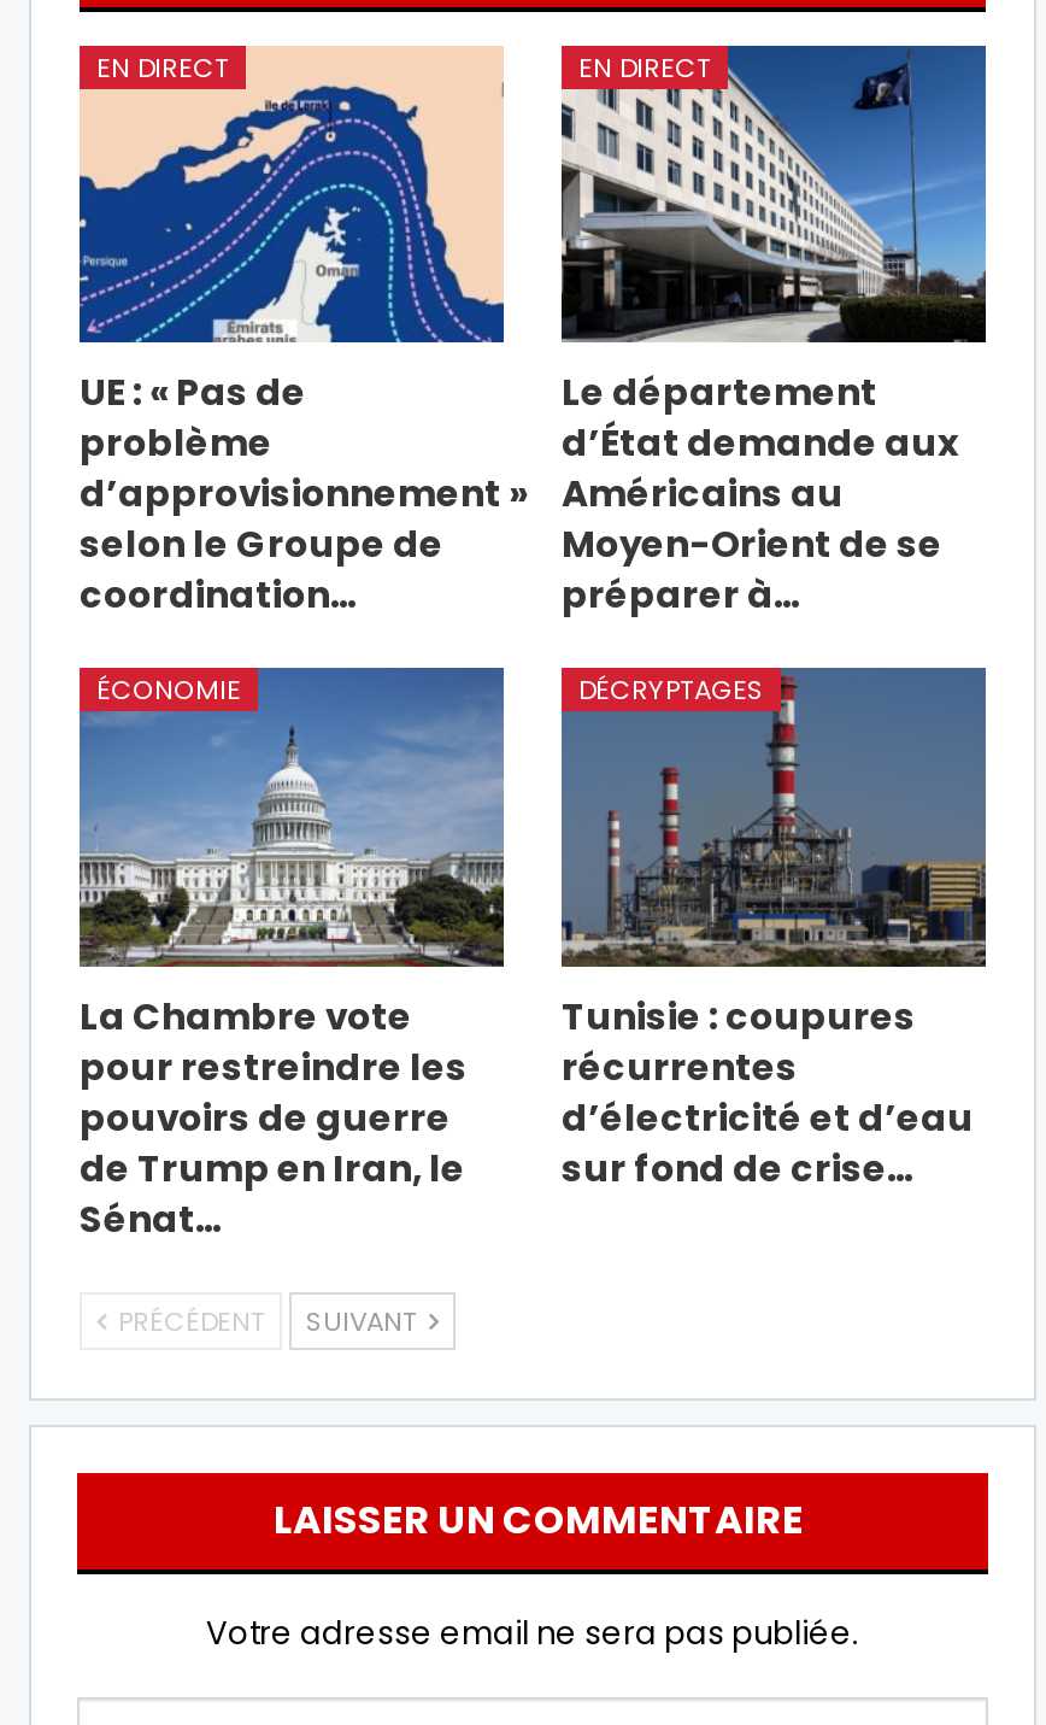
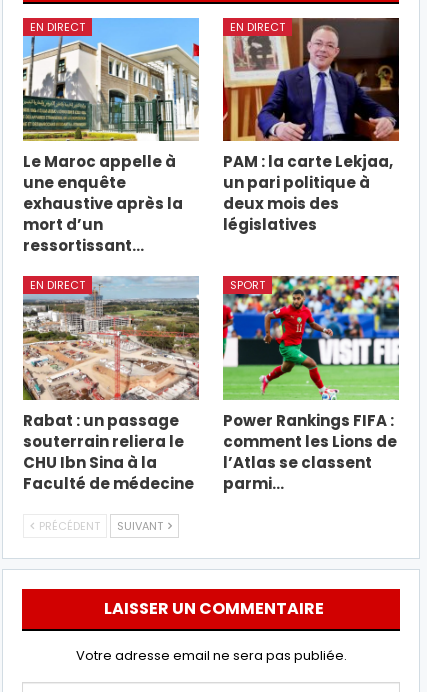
- [image]
- UE : « Pas de
- problème
- d’approvisionnement »
- selon le Groupe de
- coordination…
+ [image]
+ Le Maroc appelle à
+ une enquête
+ exhaustive après la
+ mort d’un
+ ressortissant…

- [image]
- Le département
- d’État demande aux
- Américains au
- Moyen-Orient de se
- préparer à…
+ [image]
+ PAM : la carte Lekjaa,
+ un pari politique à
+ deux mois des
+ législatives

- [image]
- ÉCONOMIE
+ [image]
+ EN DIRECT

- [image]
- DÉCRYPTAGES
+ [image]
+ SPORT

- La Chambre vote
- pour restreindre les
- pouvoirs de guerre
- de Trump en Iran, le
- Sénat…
+ Rabat : un passage
+ souterrain reliera le
+ CHU Ibn Sina à la
+ Faculté de médecine

- Tunisie : coupures
- récurrentes
- d’électricité et d’eau
- sur fond de crise…
+ Power Rankings FIFA :
+ comment les Lions de
+ l’Atlas se classent
+ parmi…
